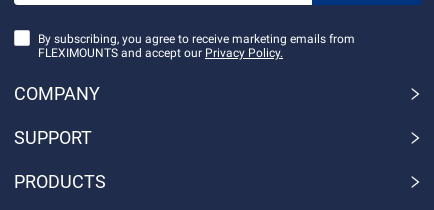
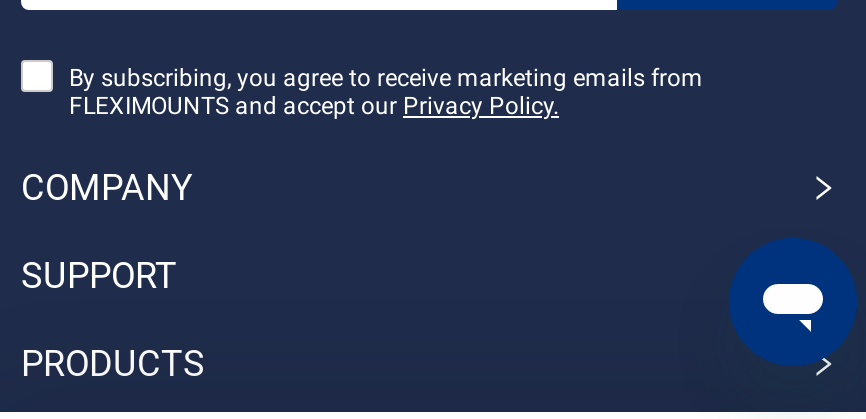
+ [image]
